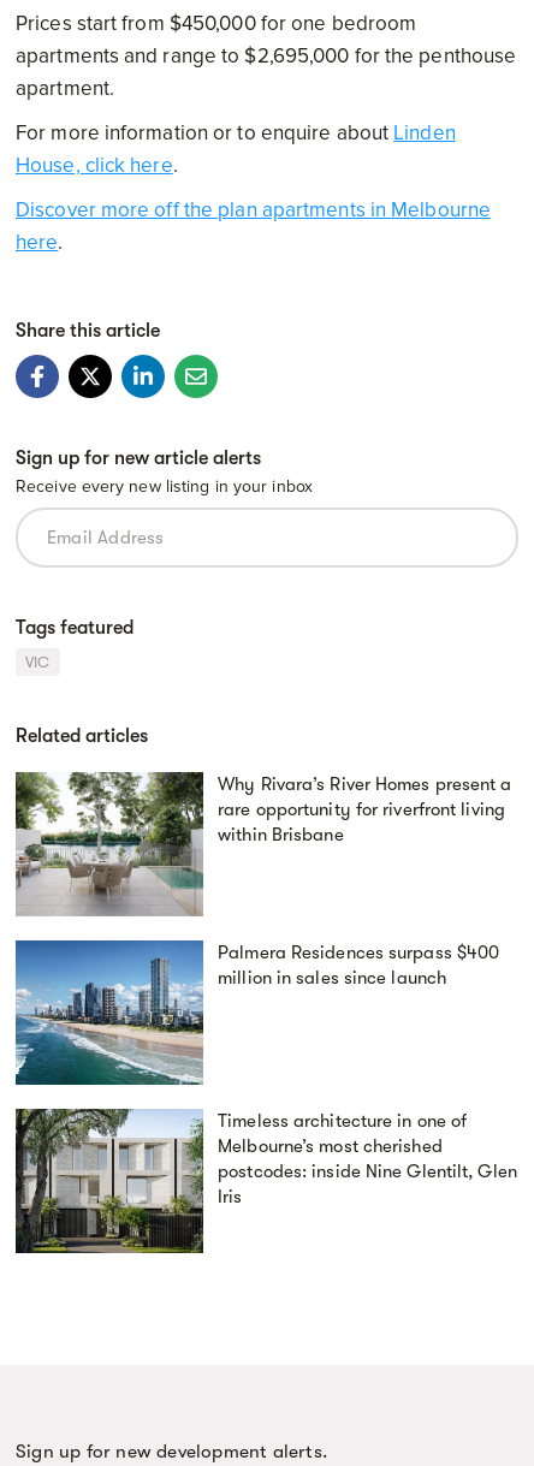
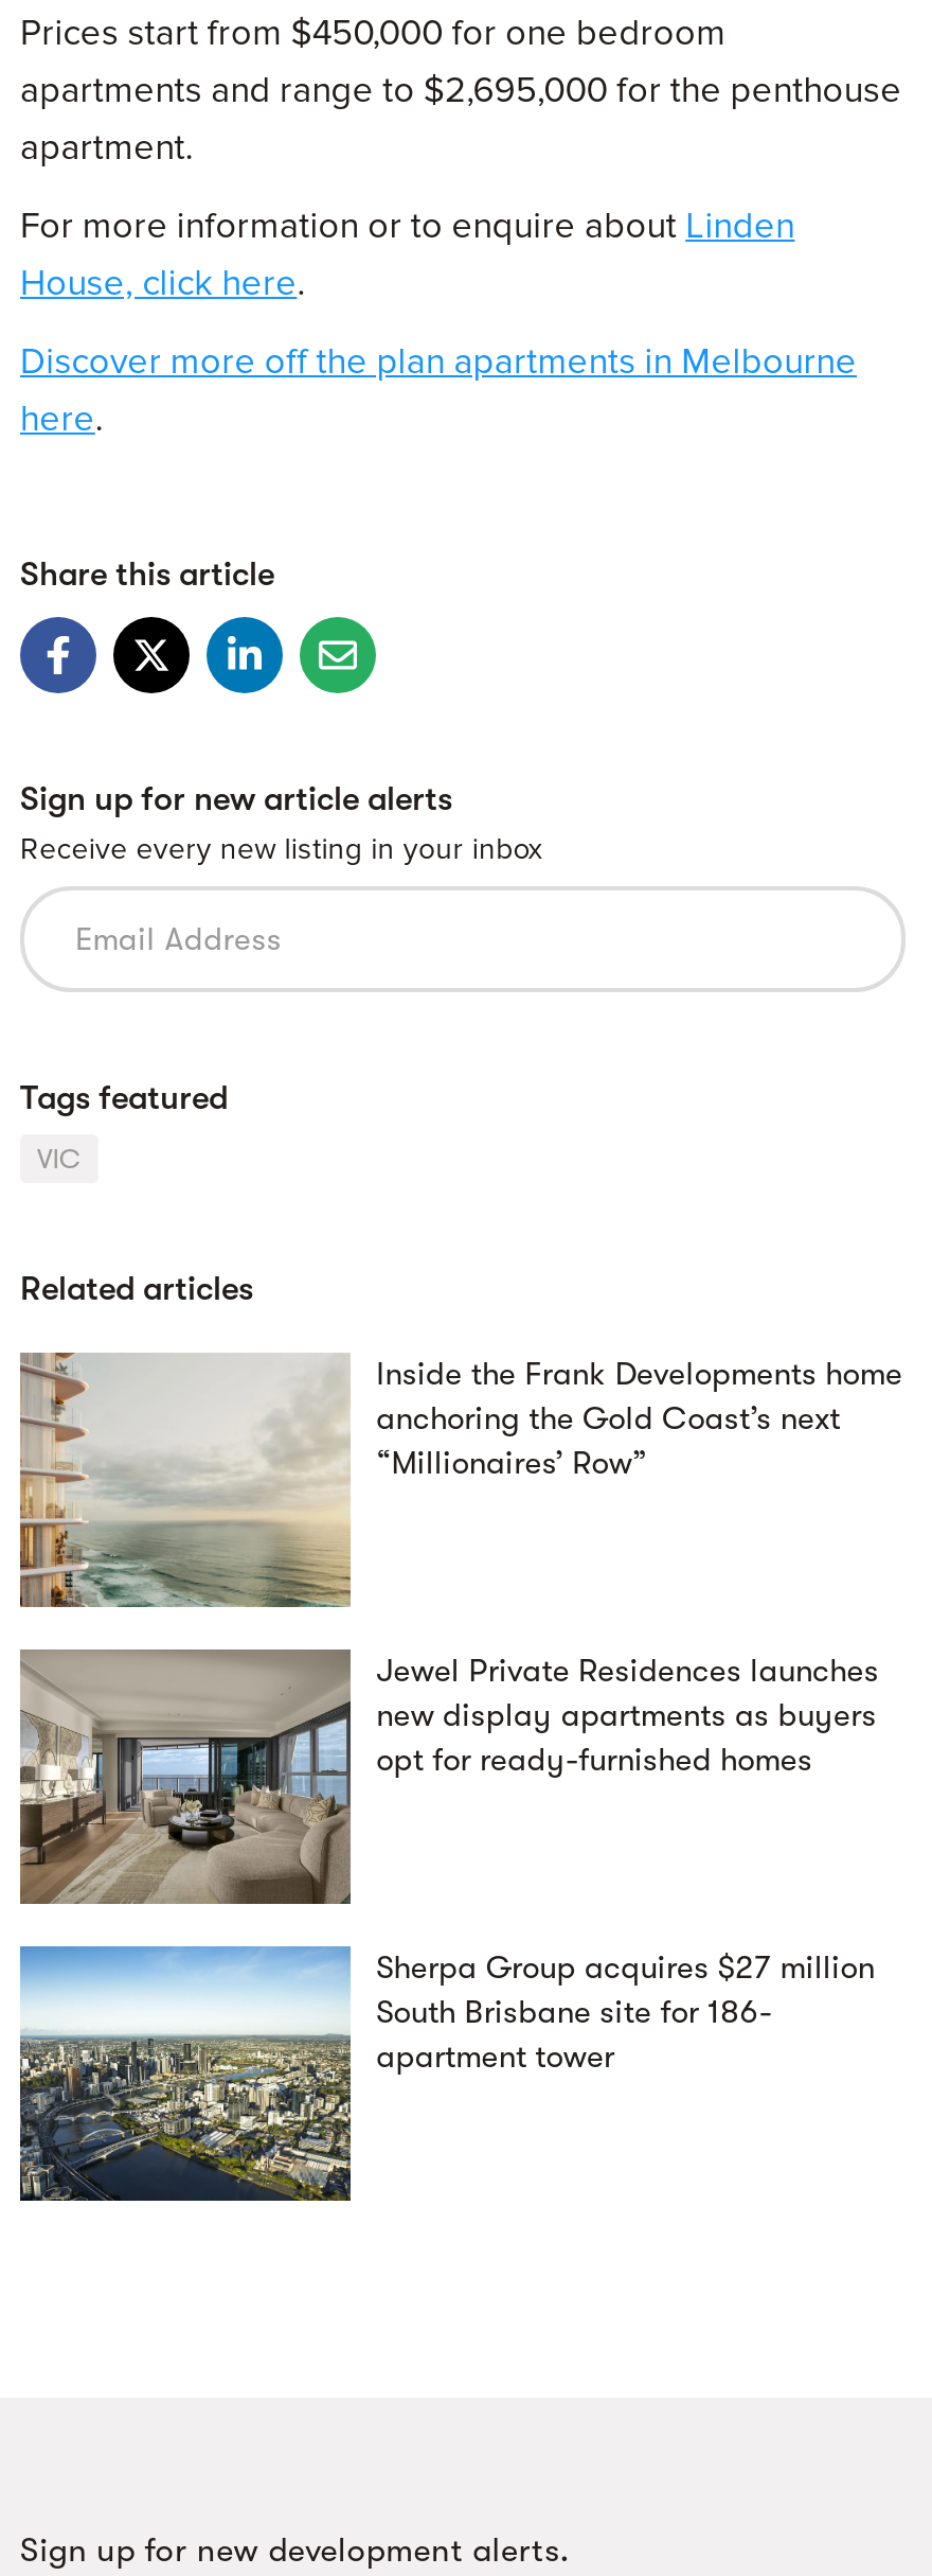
- [image]
- Why Rivara’s River Homes present a
- rare opportunity for riverfront living
- within Brisbane
+ [image]
+ Inside the Frank Developments home
+ anchoring the Gold Coast’s next
+ “Millionaires’ Row”

- [image]
- Palmera Residences surpass $400
- million in sales since launch
+ [image]
+ Jewel Private Residences launches
+ new display apartments as buyers
+ opt for ready-furnished homes

- [image]
- Timeless architecture in one of
- Melbourne’s most cherished
- postcodes: inside Nine Glentilt, Glen
- Iris
+ [image]
+ Sherpa Group acquires $27 million
+ South Brisbane site for 186-
+ apartment tower
